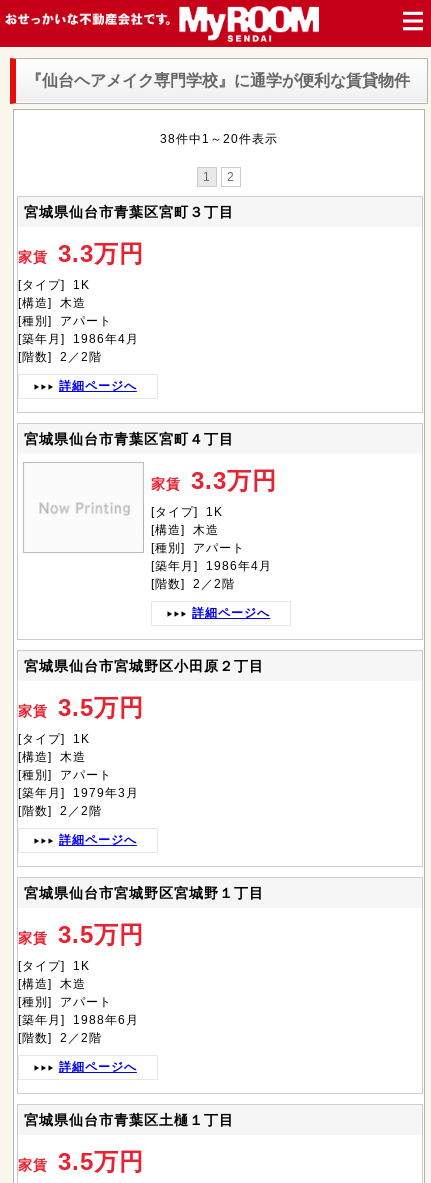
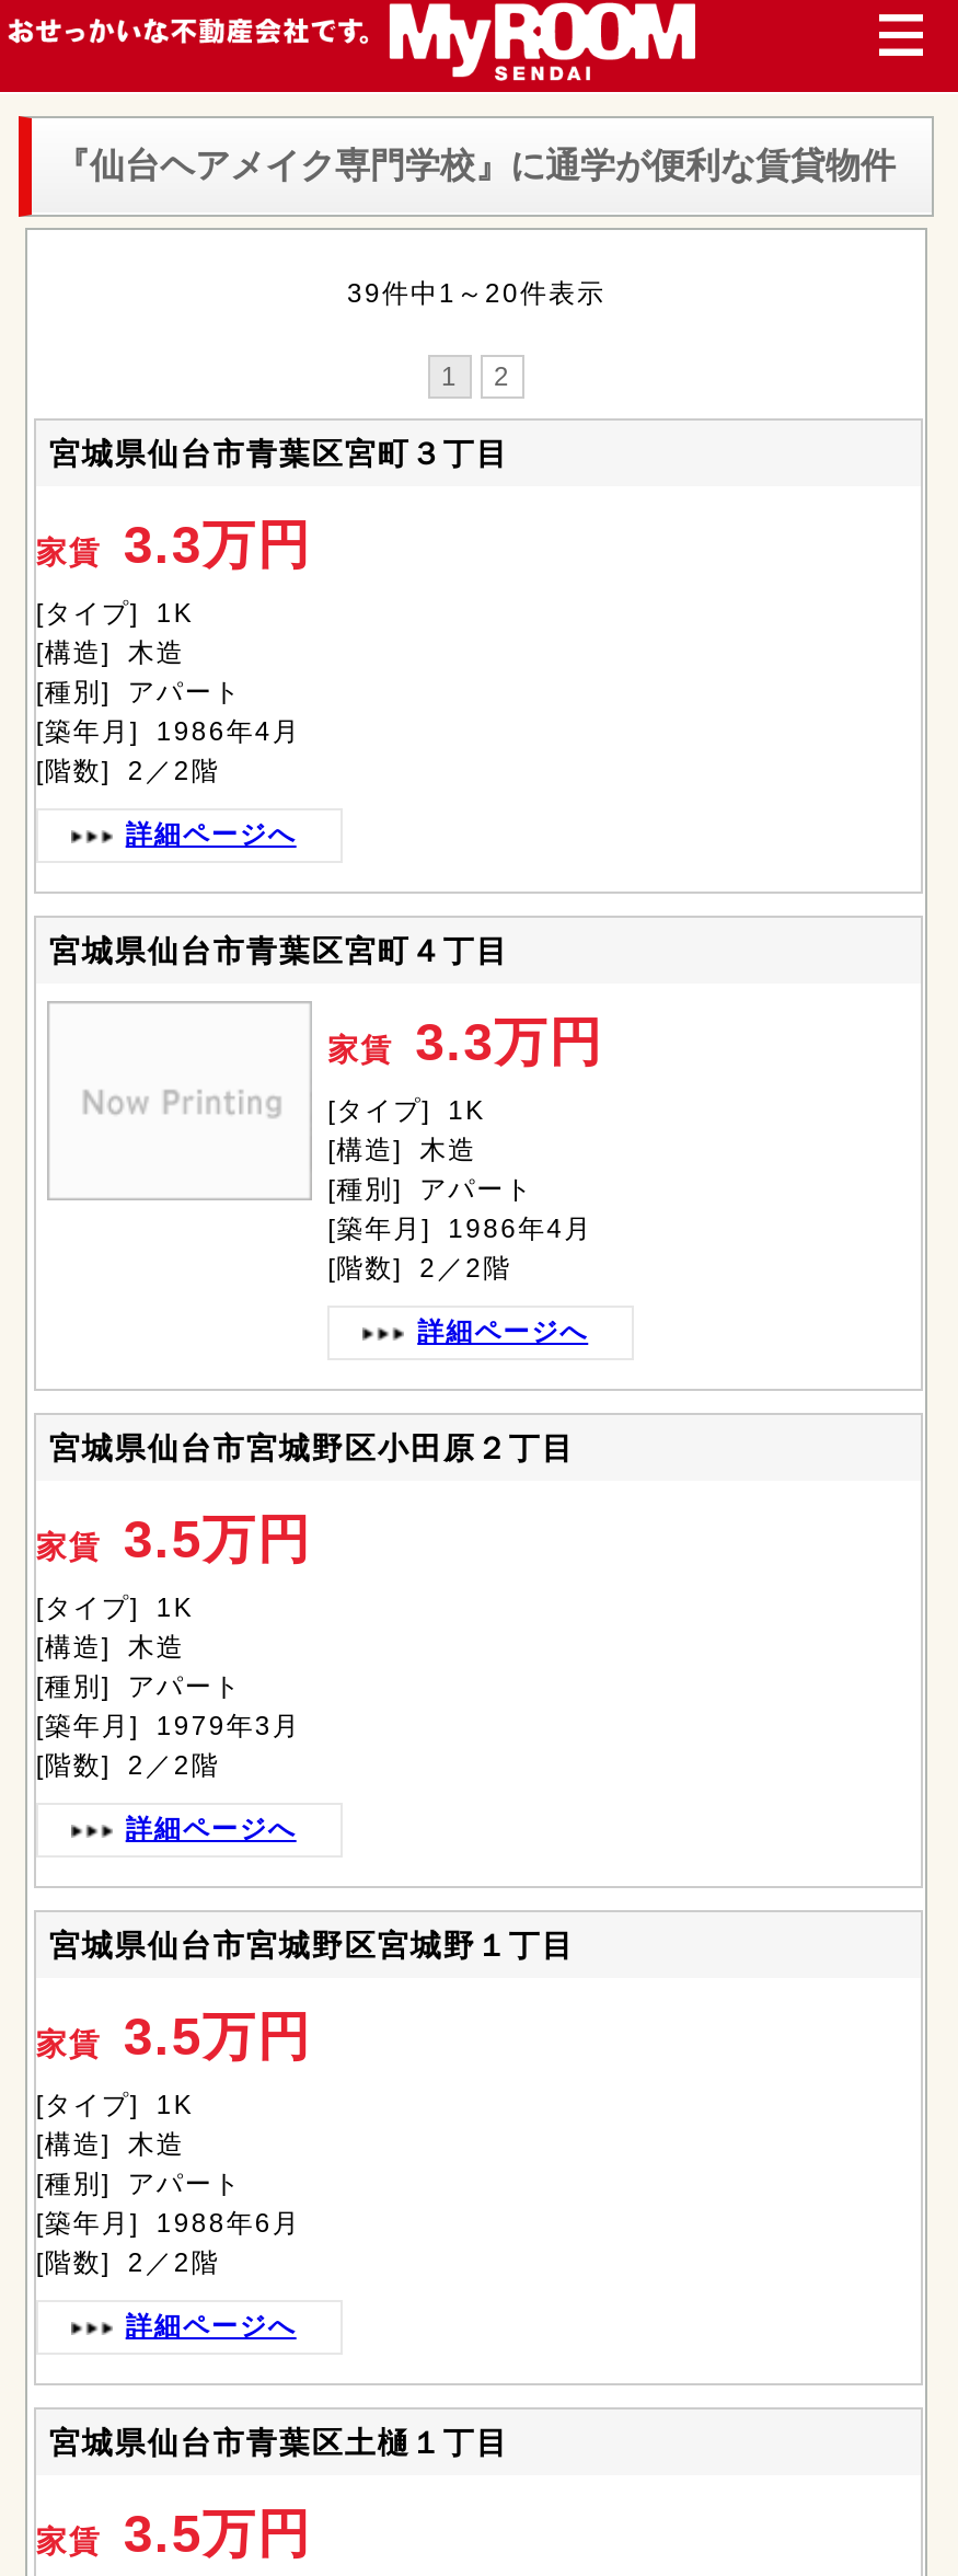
- 38件中1～20件表示
+ 39件中1～20件表示
